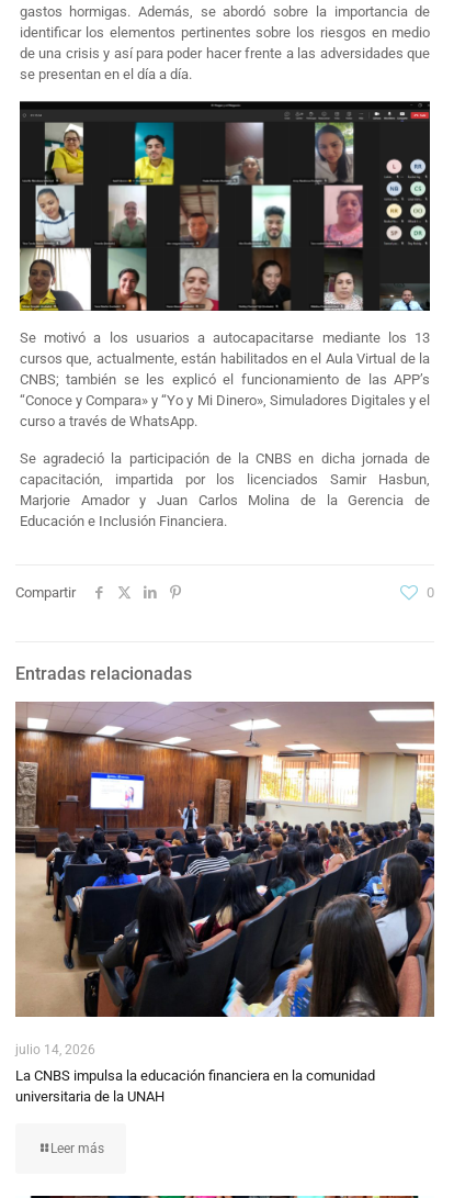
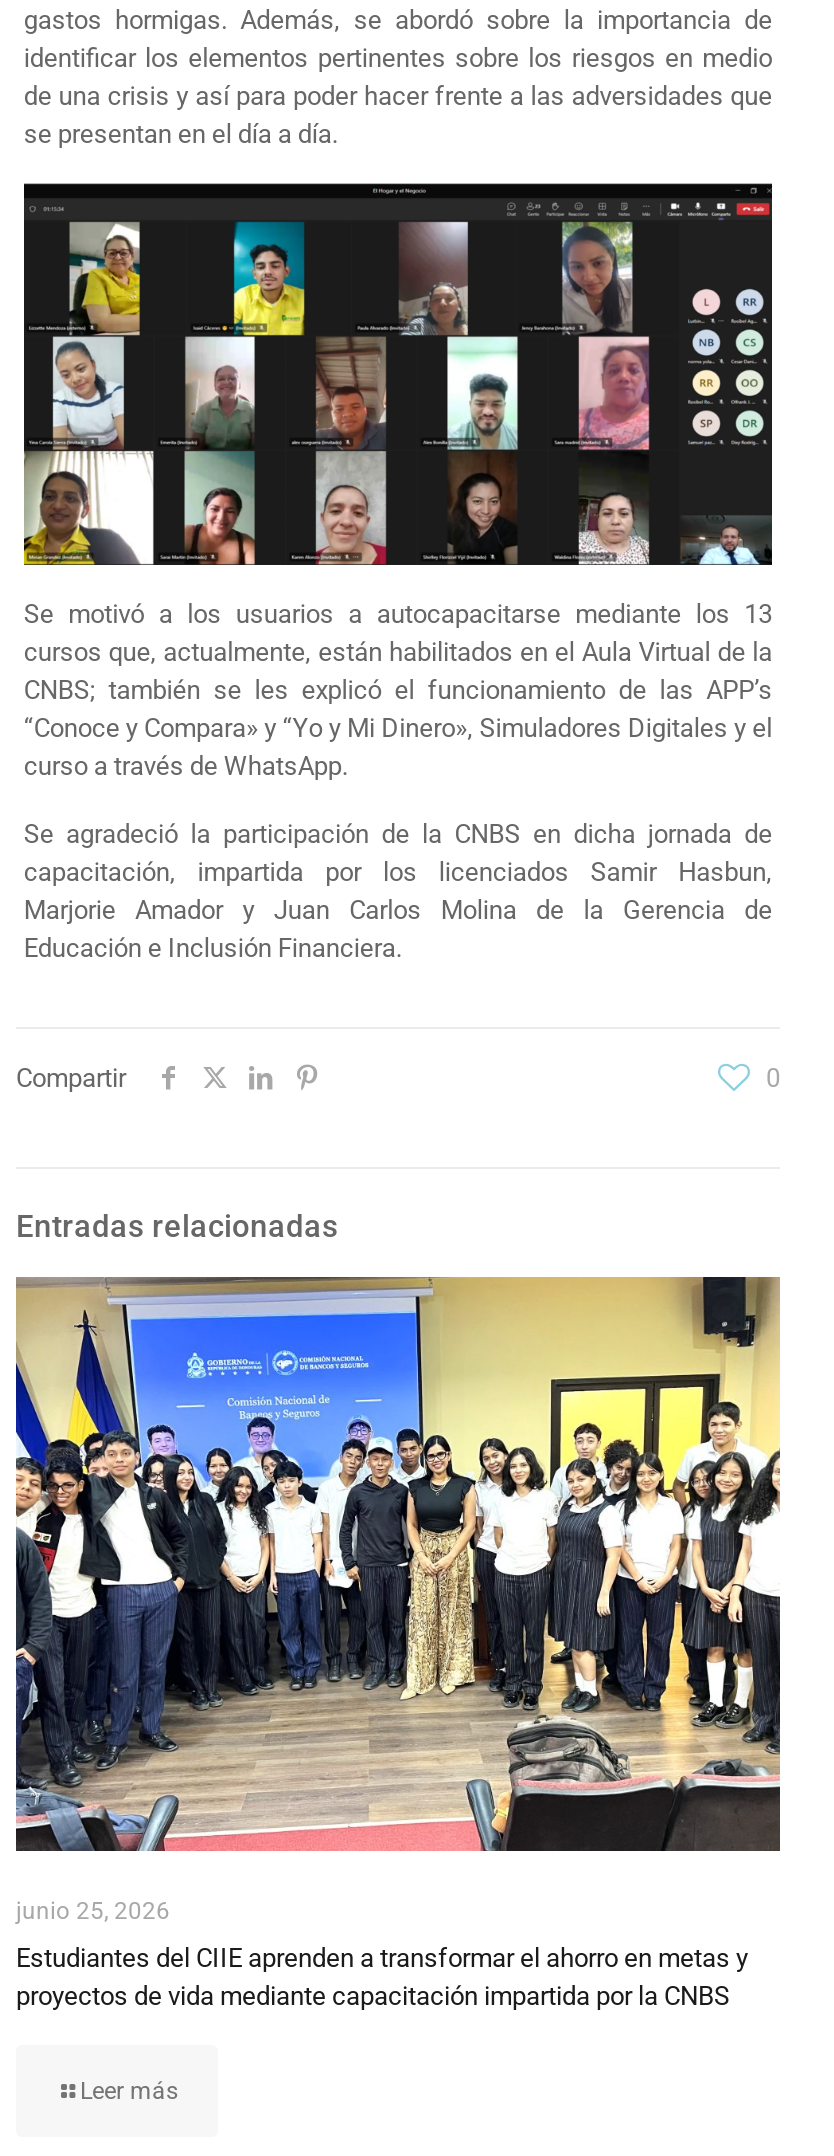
- [image]
- julio 14, 2026
+ [image]
+ junio 25, 2026

- La CNBS impulsa la educación financiera en la comunidad
- universitaria de la UNAH
+ Estudiantes del CIIE aprenden a transformar el ahorro en metas y
+ proyectos de vida mediante capacitación impartida por la CNBS
